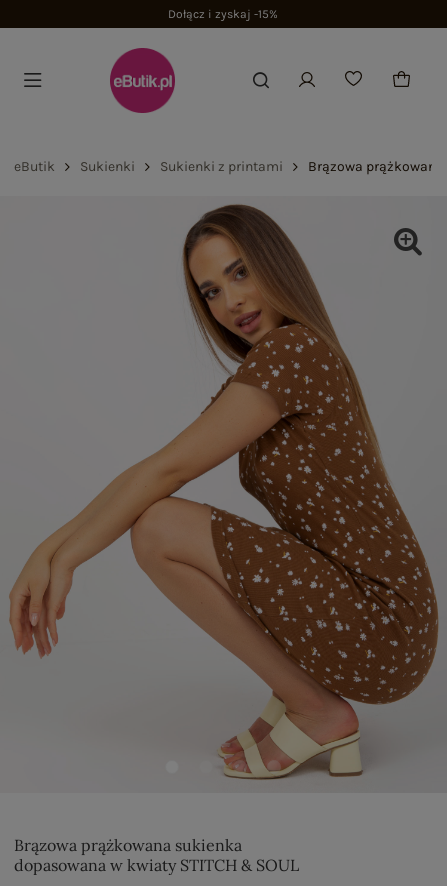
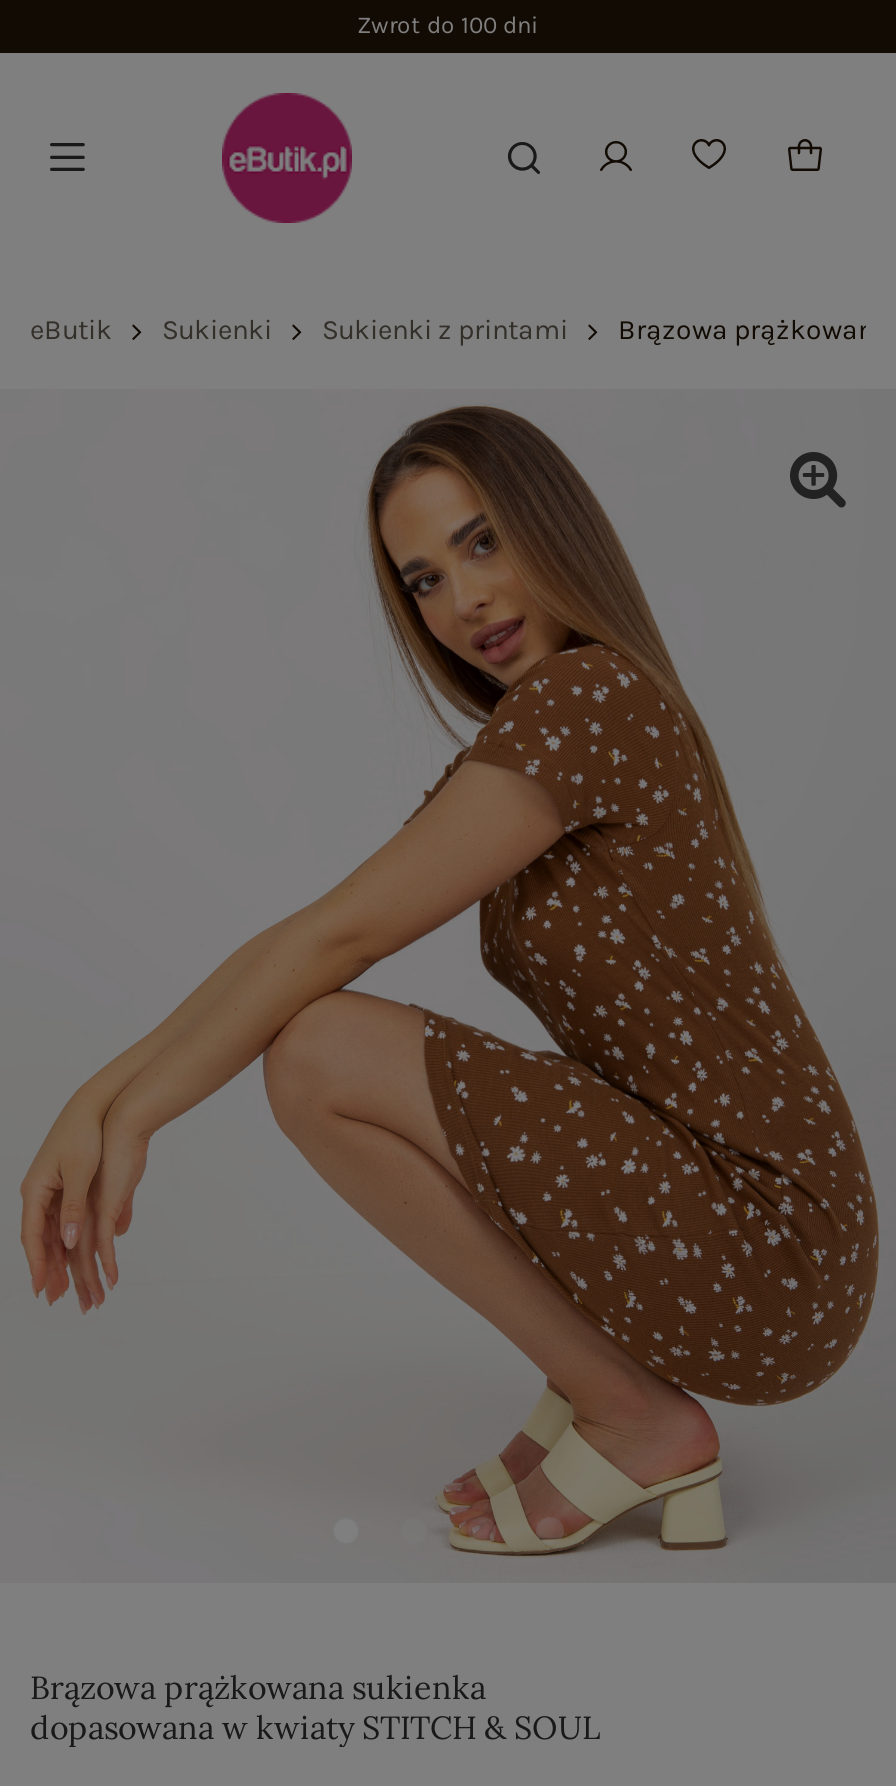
- Dołącz i zyskaj -15%
